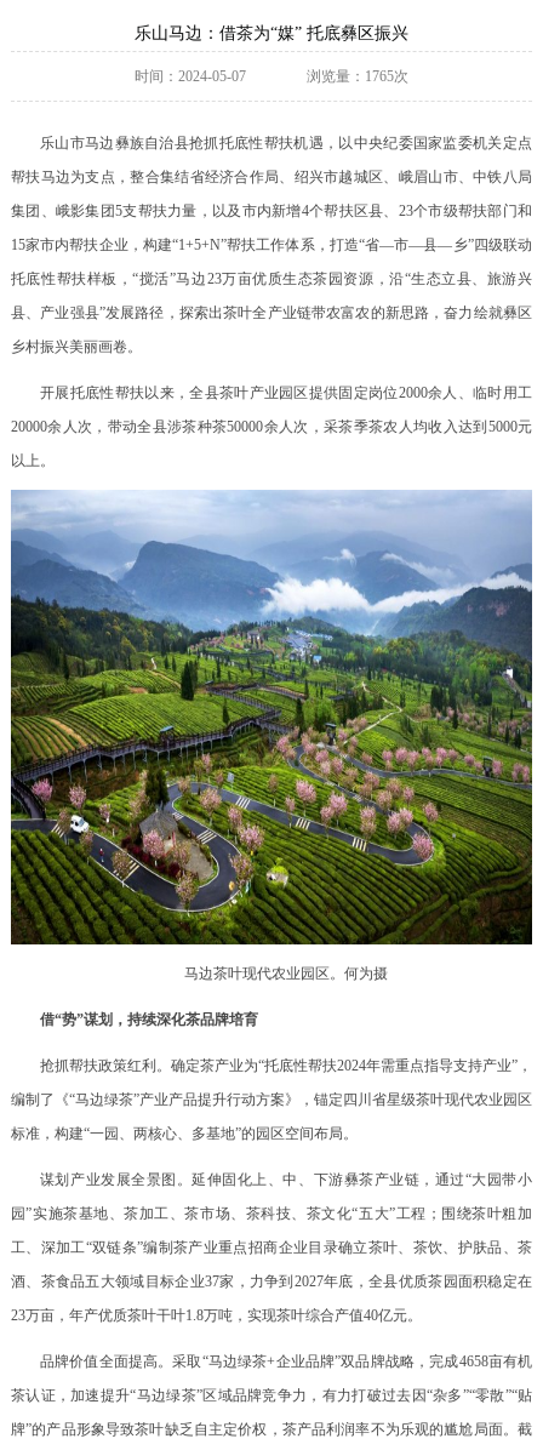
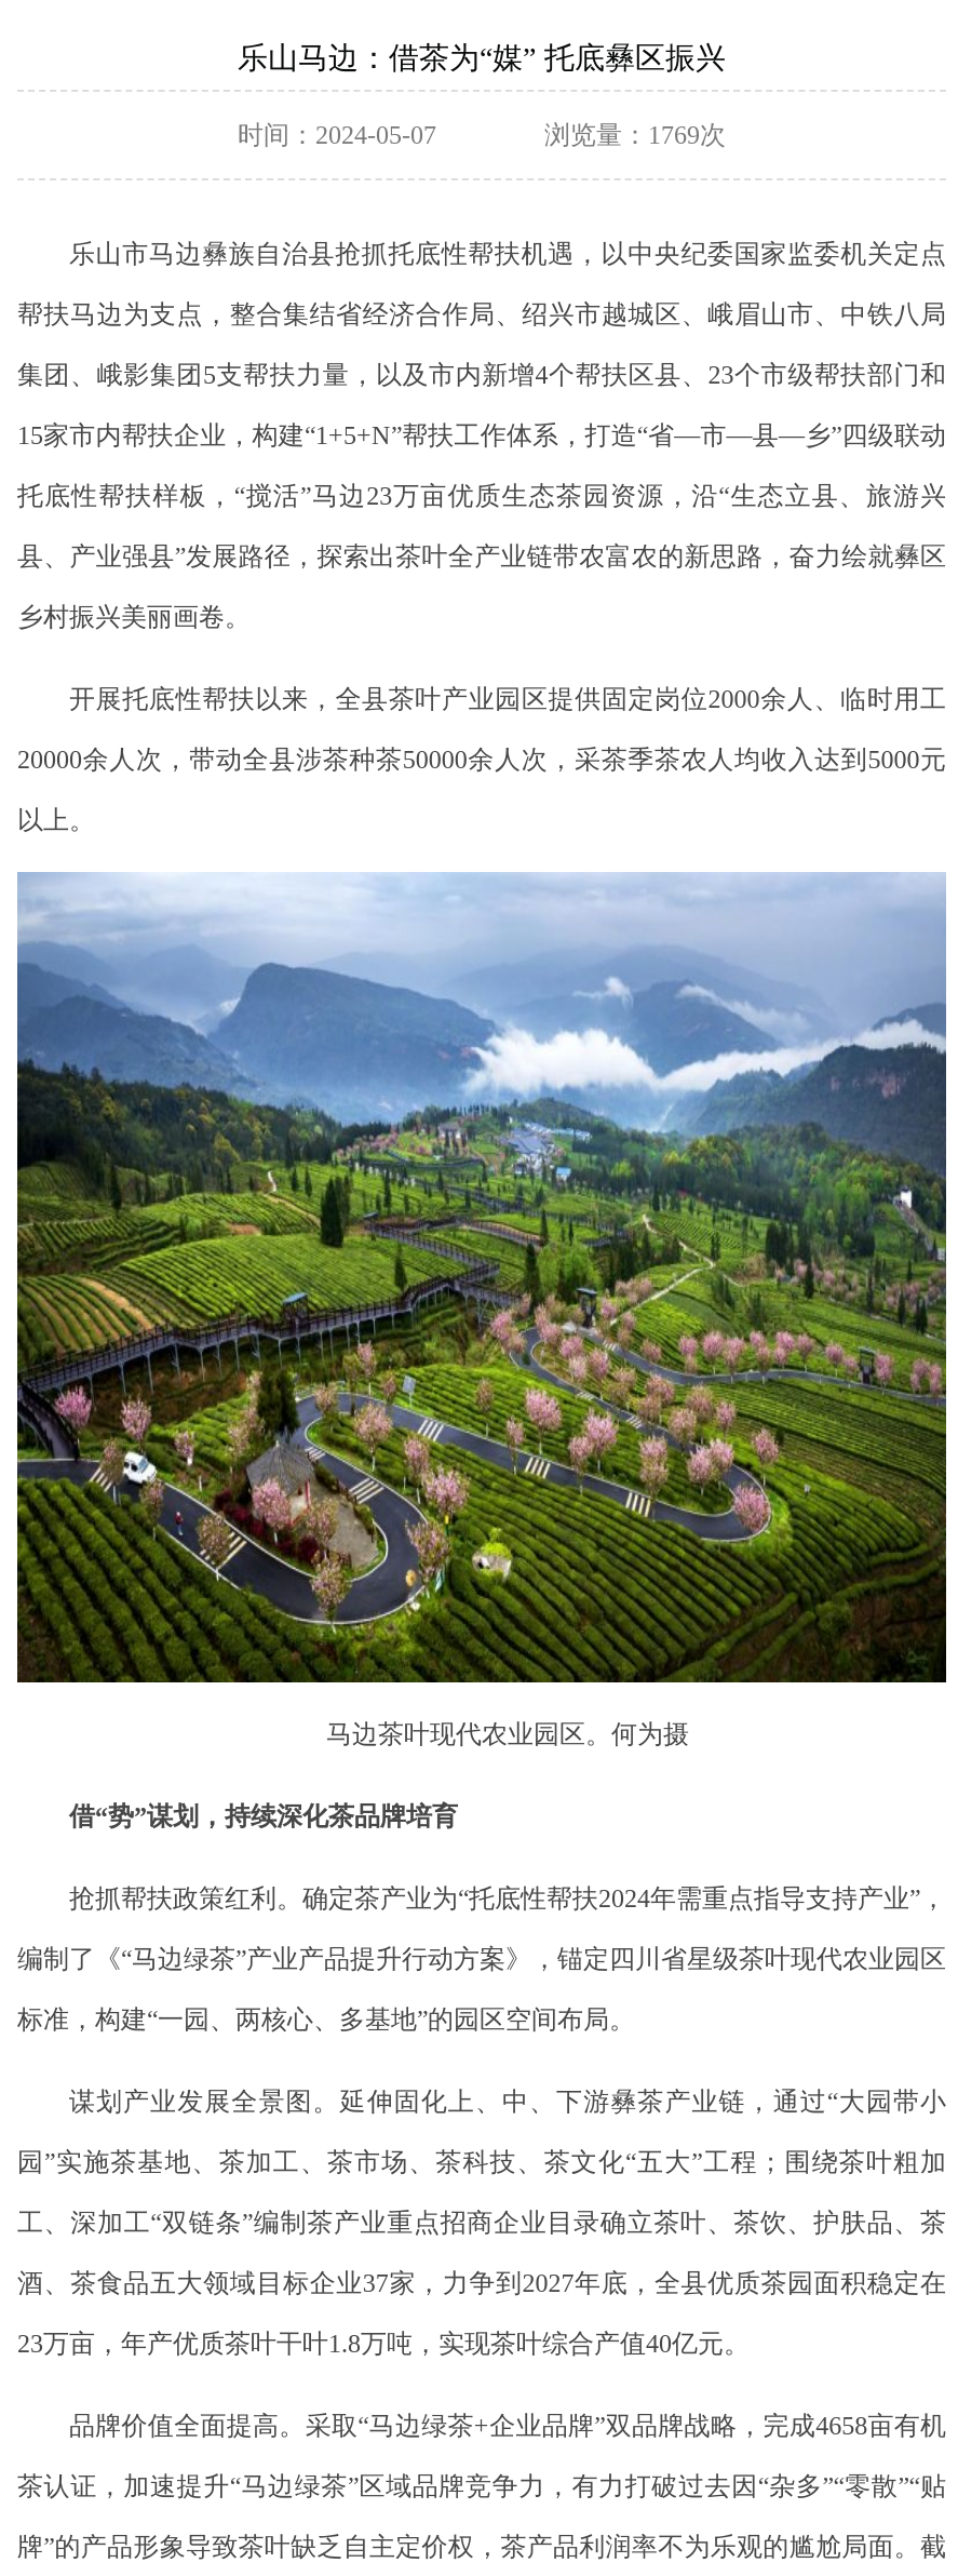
- 浏览量：1765次
+ 浏览量：1769次
